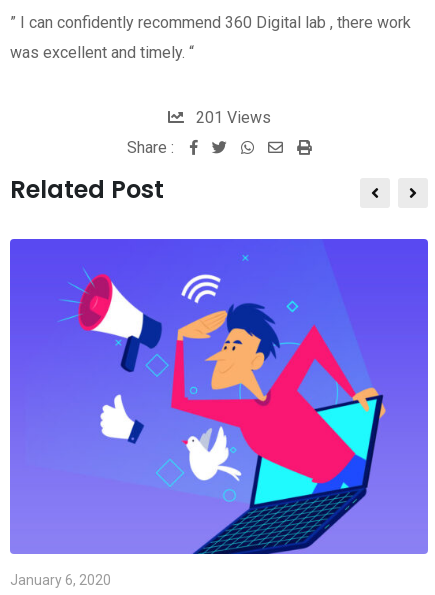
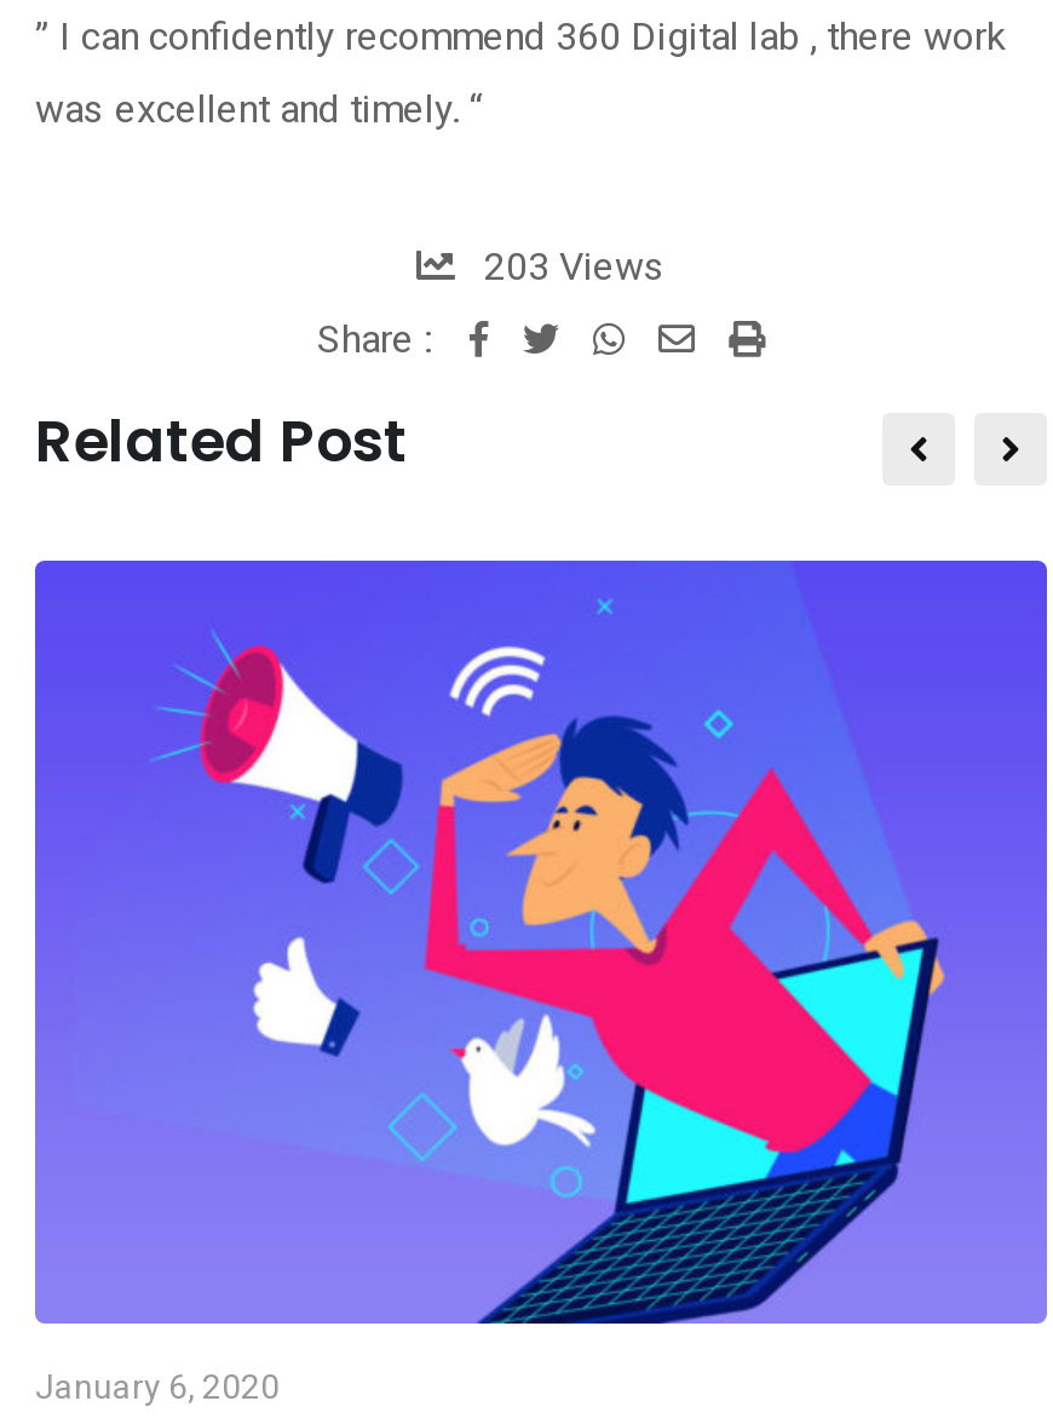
- 201 Views
+ 203 Views
